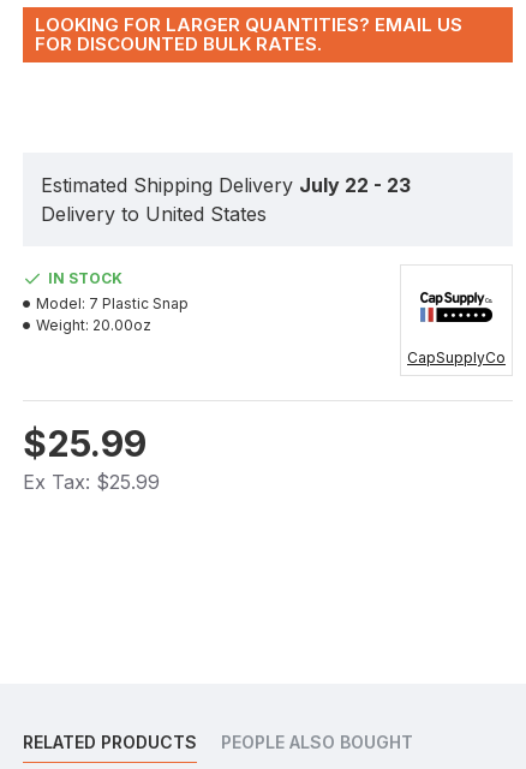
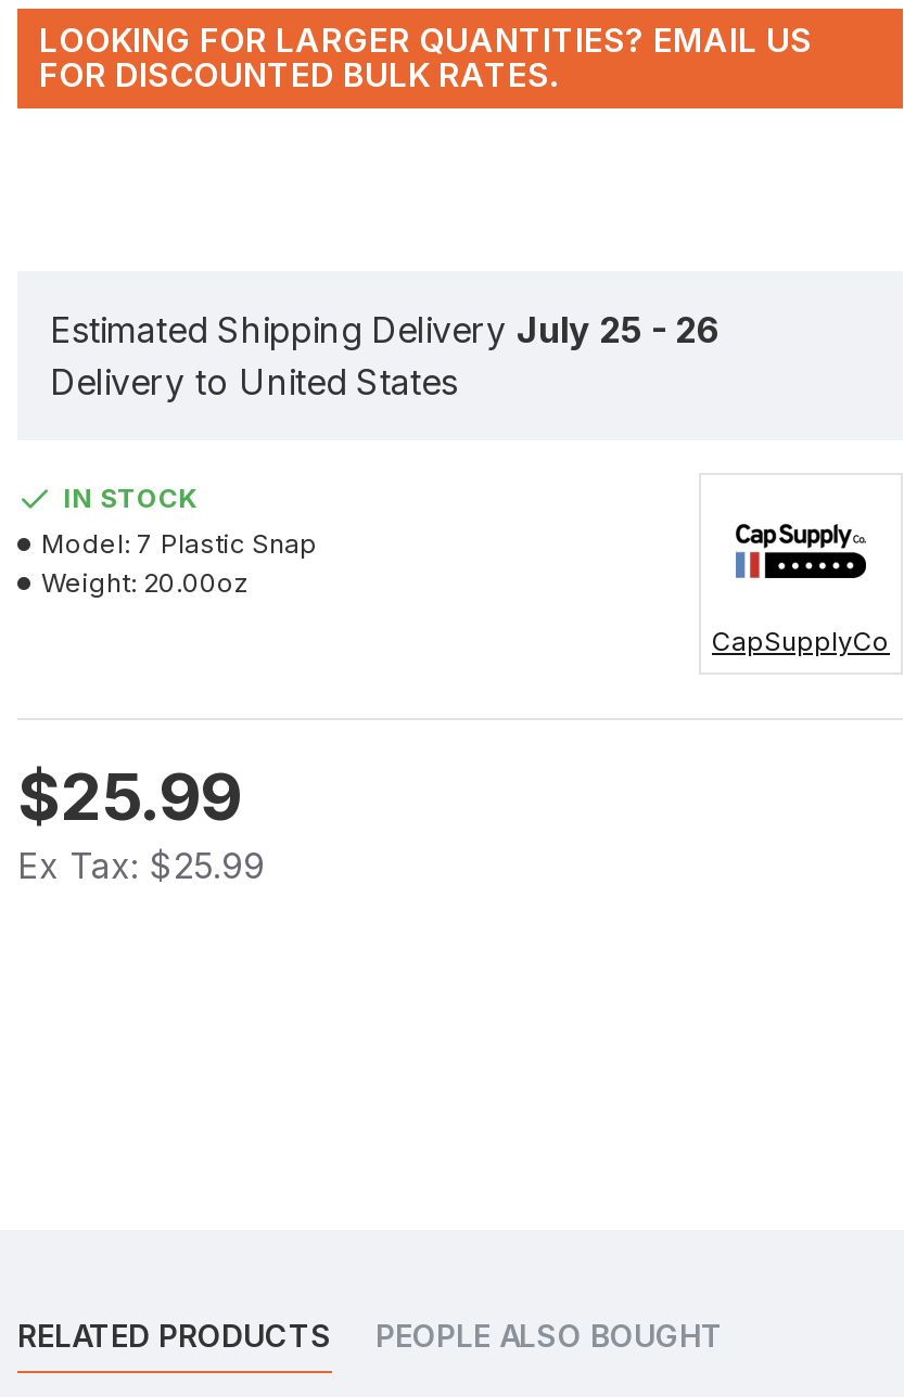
- Estimated Shipping Delivery July 22 - 23
+ Estimated Shipping Delivery July 25 - 26
